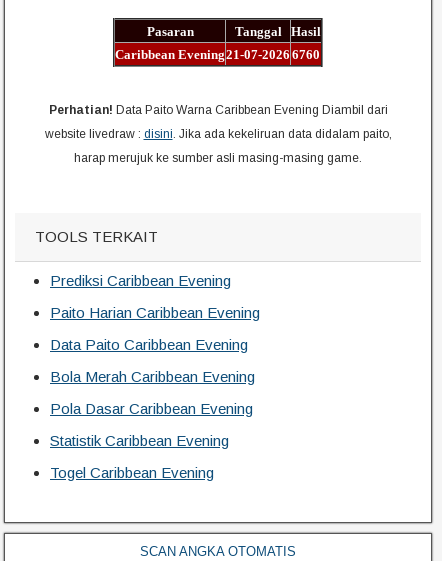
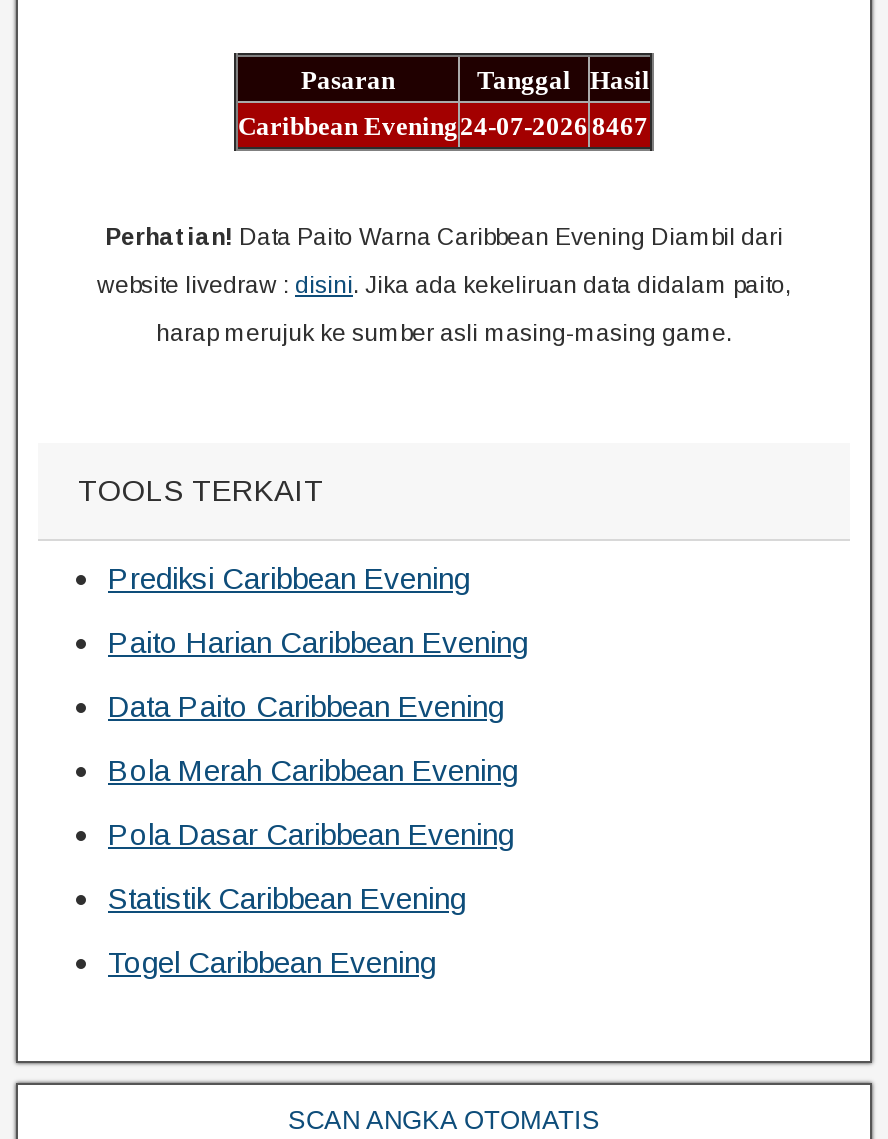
- Caribbean Evening21-07-2026 6760
+ Caribbean Evening24-07-2026 8467
